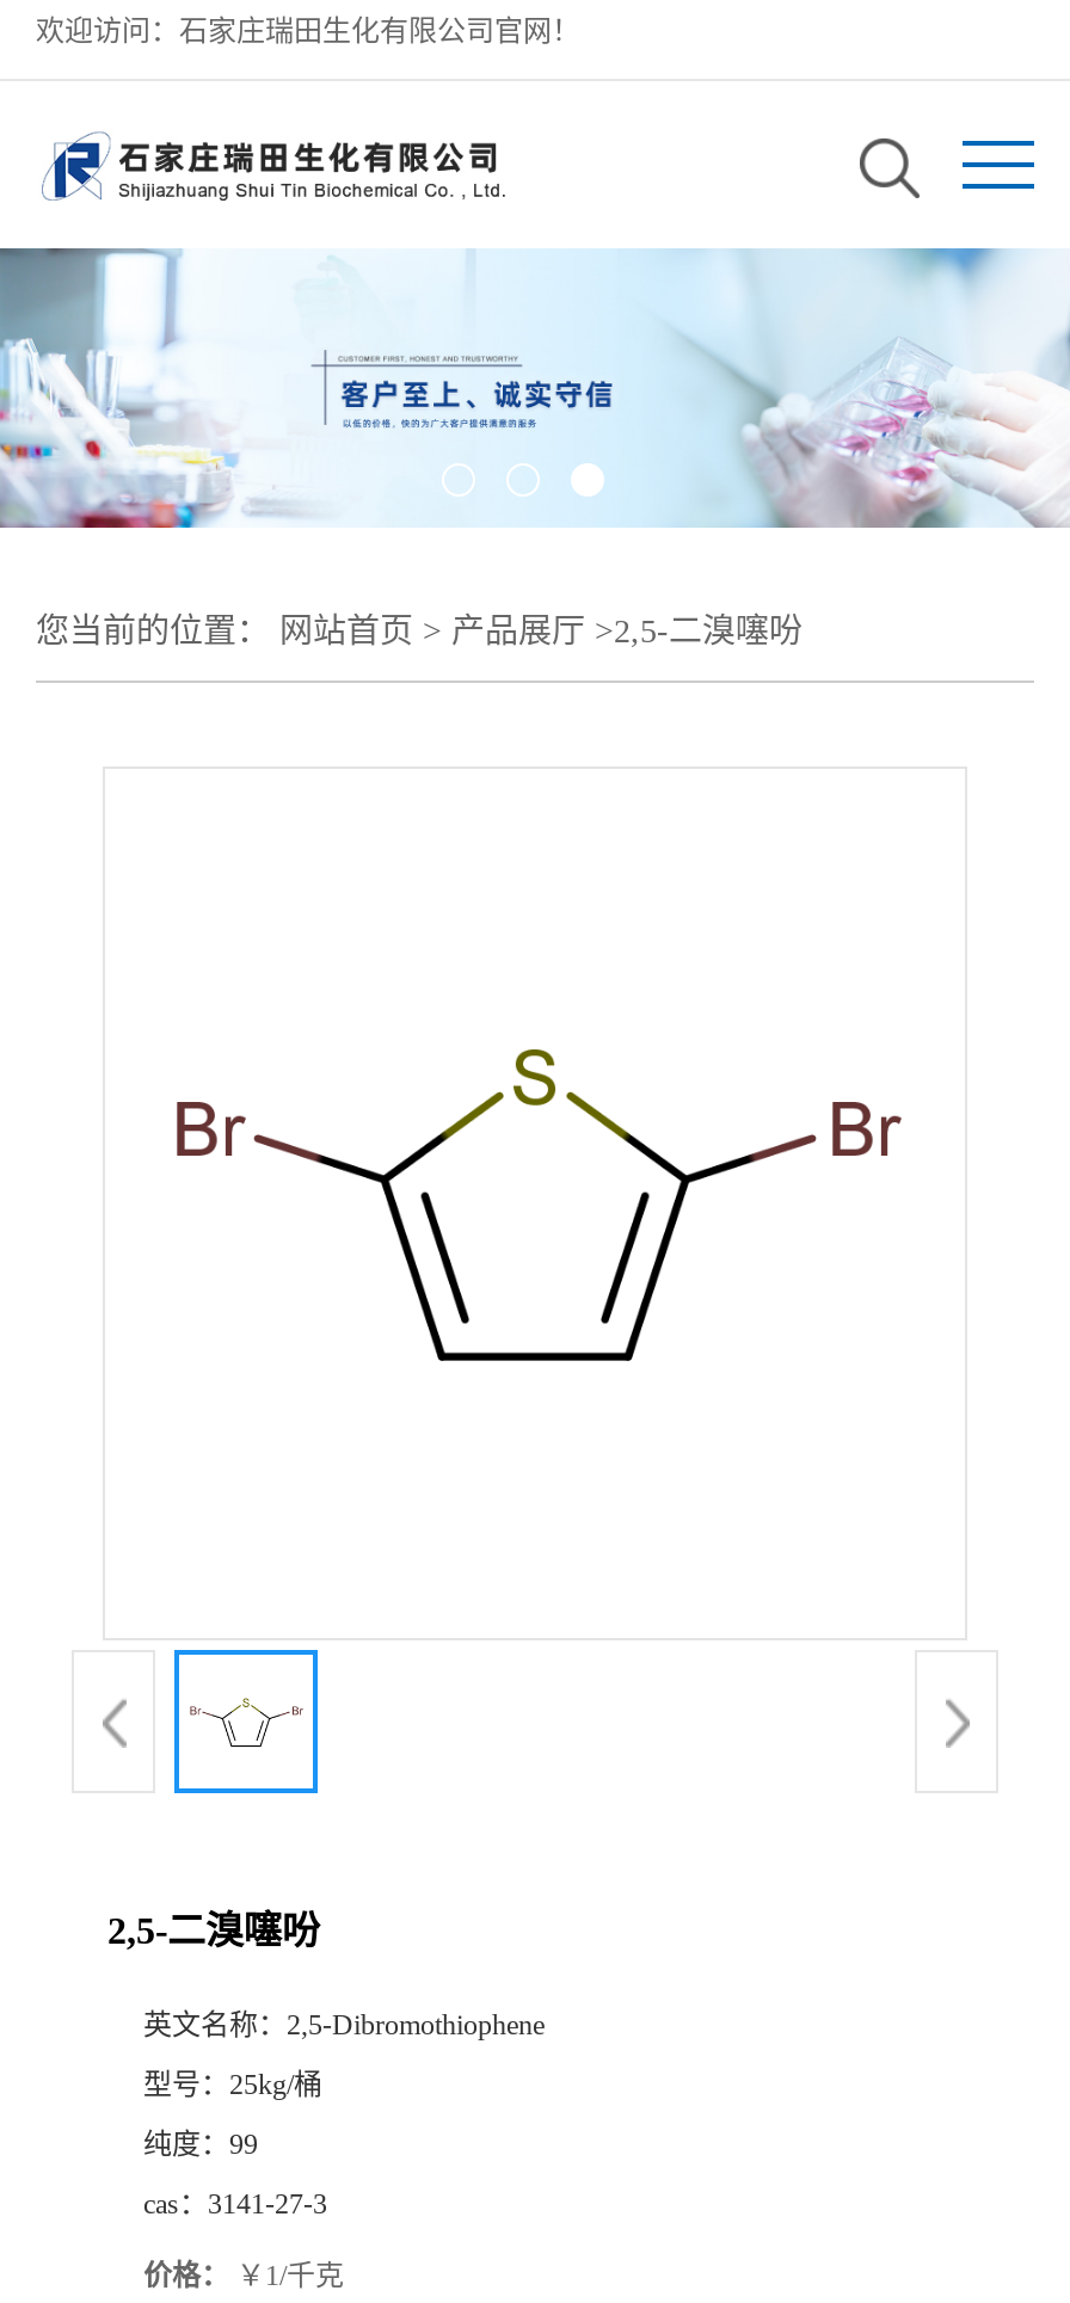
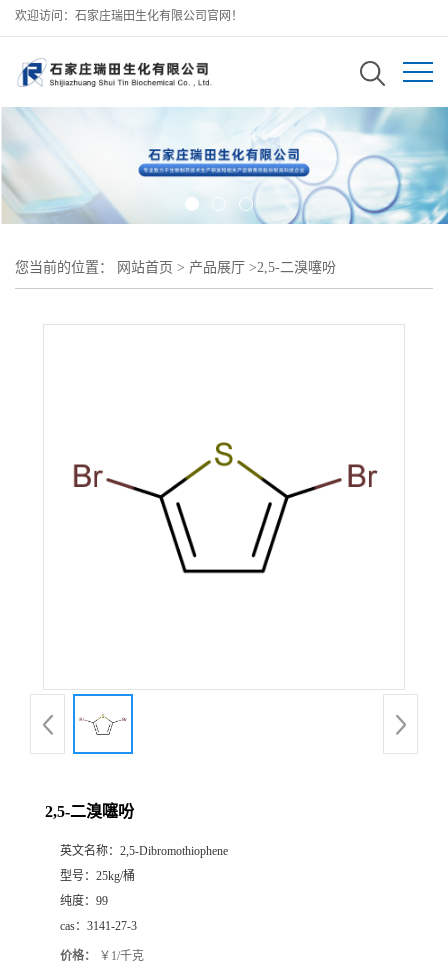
- [image]
+ [image]
